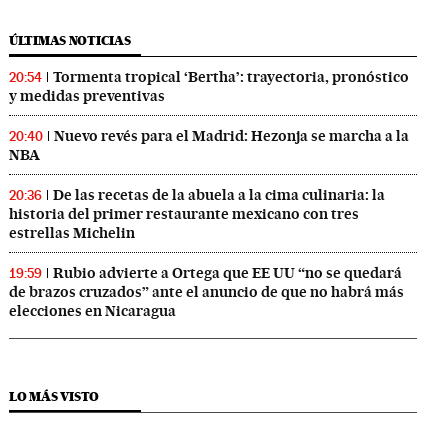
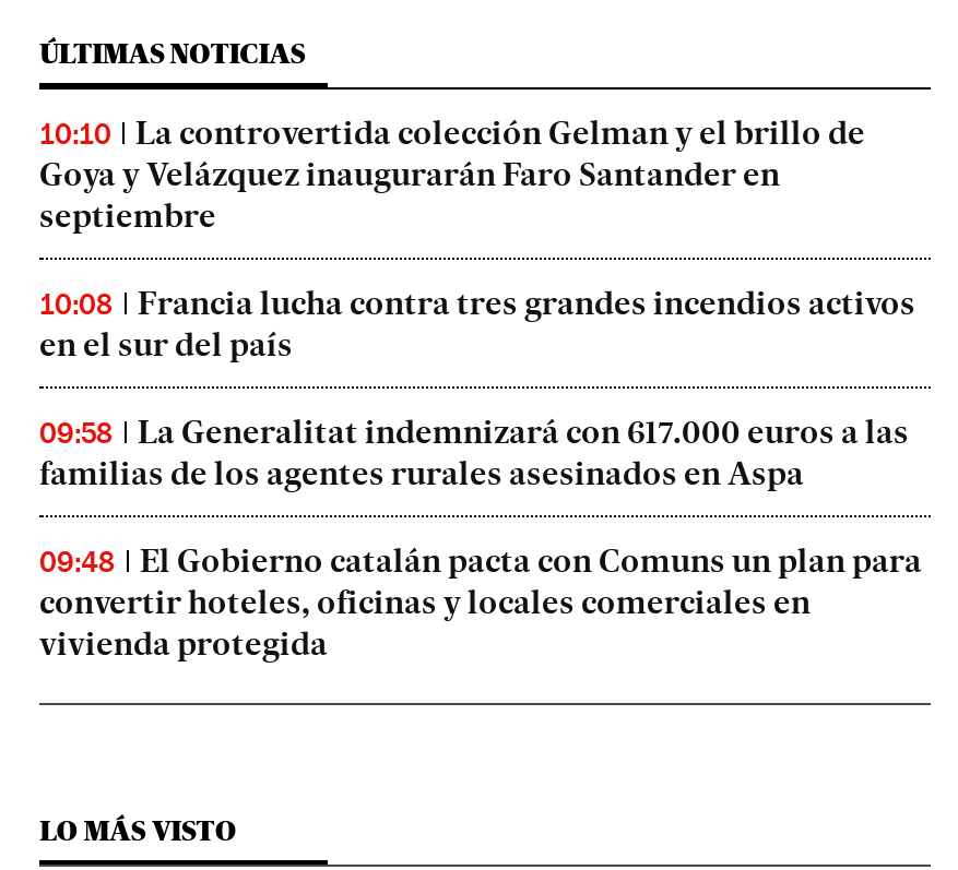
- 20:54
- Tormenta tropical ‘Bertha’: trayectoria, pronóstico
- y medidas preventivas
+ 10:10
+ La controvertida colección Gelman y el brillo de
+ Goya y Velázquez inaugurarán Faro Santander en
+ septiembre

- 20:40
- Nuevo revés para el Madrid: Hezonja se marcha a la
- NBA
+ 10:08
+ Francia lucha contra tres grandes incendios activos
+ en el sur del país

- 20:36
- De las recetas de la abuela a la cima culinaria: la
- historia del primer restaurante mexicano con tres
- estrellas Michelin
+ 09:58
+ La Generalitat indemnizará con 617.000 euros a las
+ familias de los agentes rurales asesinados en Aspa

- 19:59
- Rubio advierte a Ortega que EE UU “no se quedará
- de brazos cruzados” ante el anuncio de que no habrá más
- elecciones en Nicaragua
+ 09:48
+ El Gobierno catalán pacta con Comuns un plan para
+ convertir hoteles, oficinas y locales comerciales en
+ vivienda protegida
